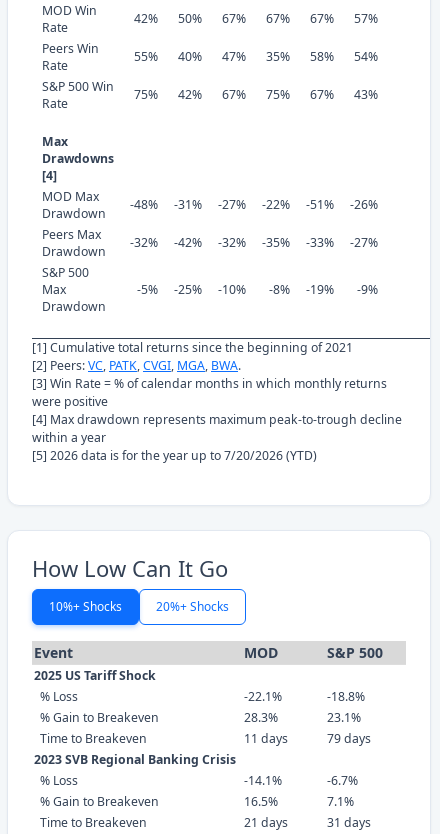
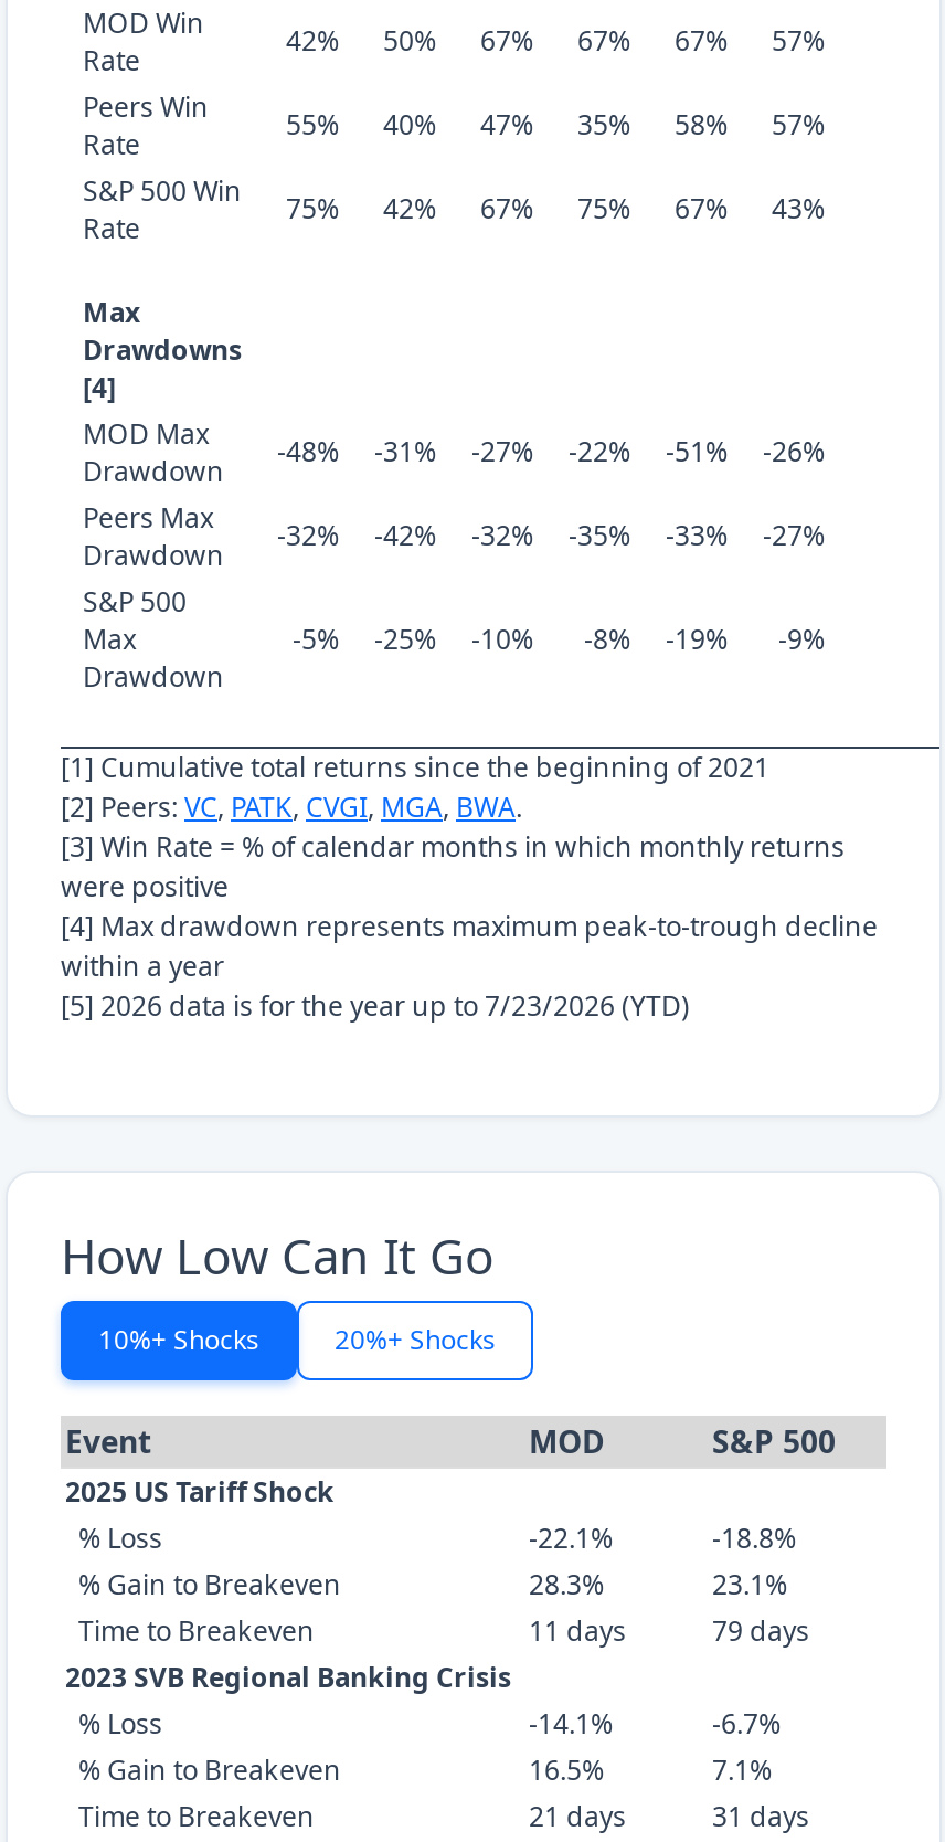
- 55% 40% 47% 35% 58% 54%
+ 55% 40% 47% 35% 58% 57%

- [5] 2026 data is for the year up to 7/20/2026 (YTD)
+ [5] 2026 data is for the year up to 7/23/2026 (YTD)
